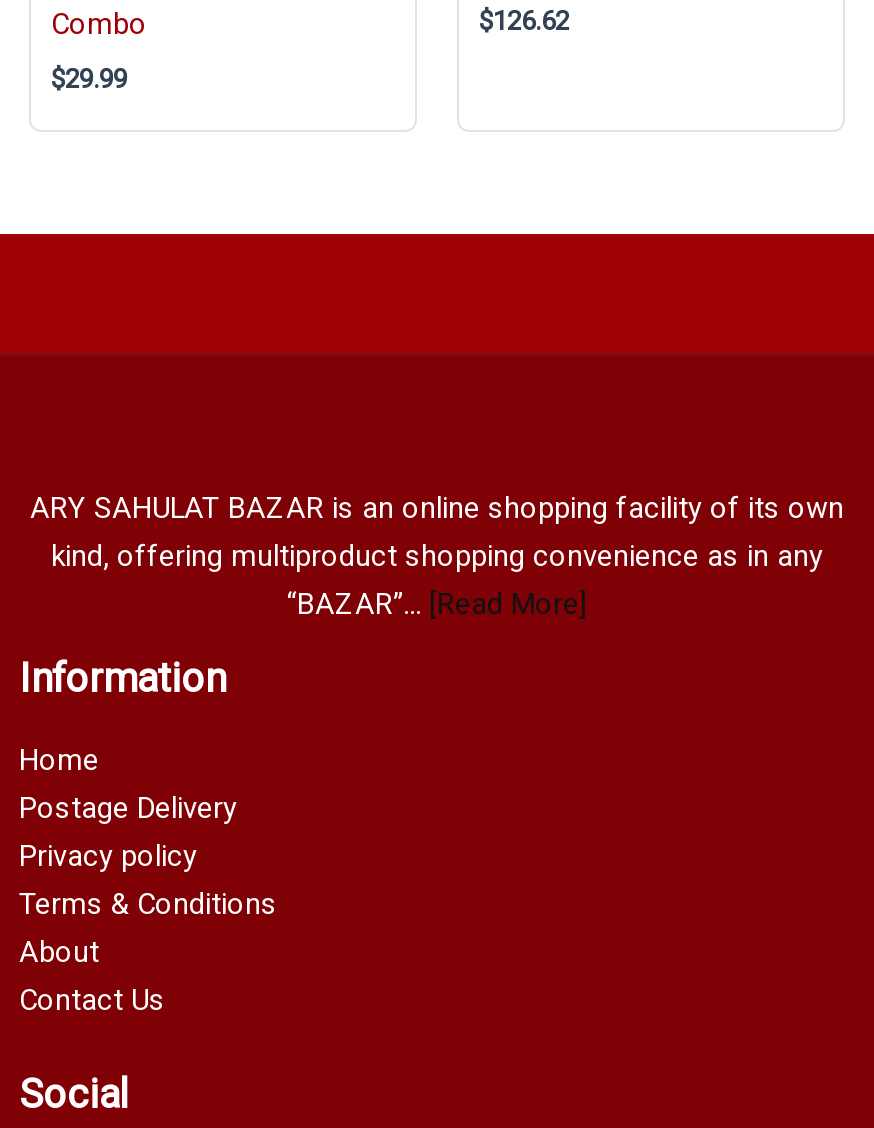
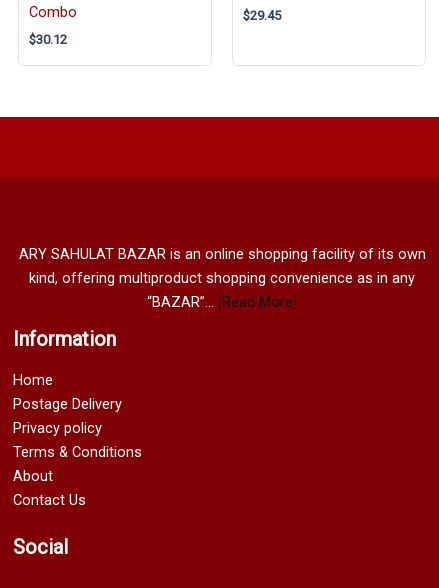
- $126.62
+ $29.45

- $29.99
+ $30.12
